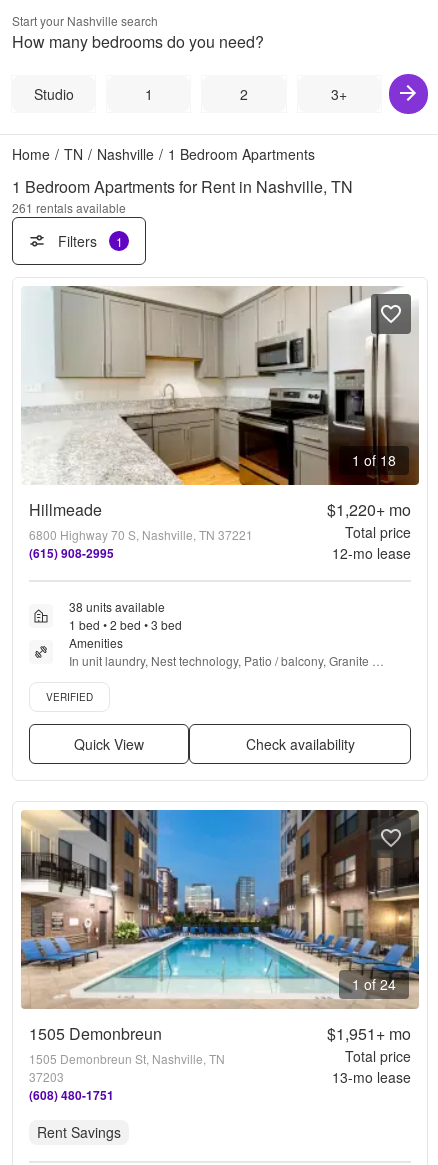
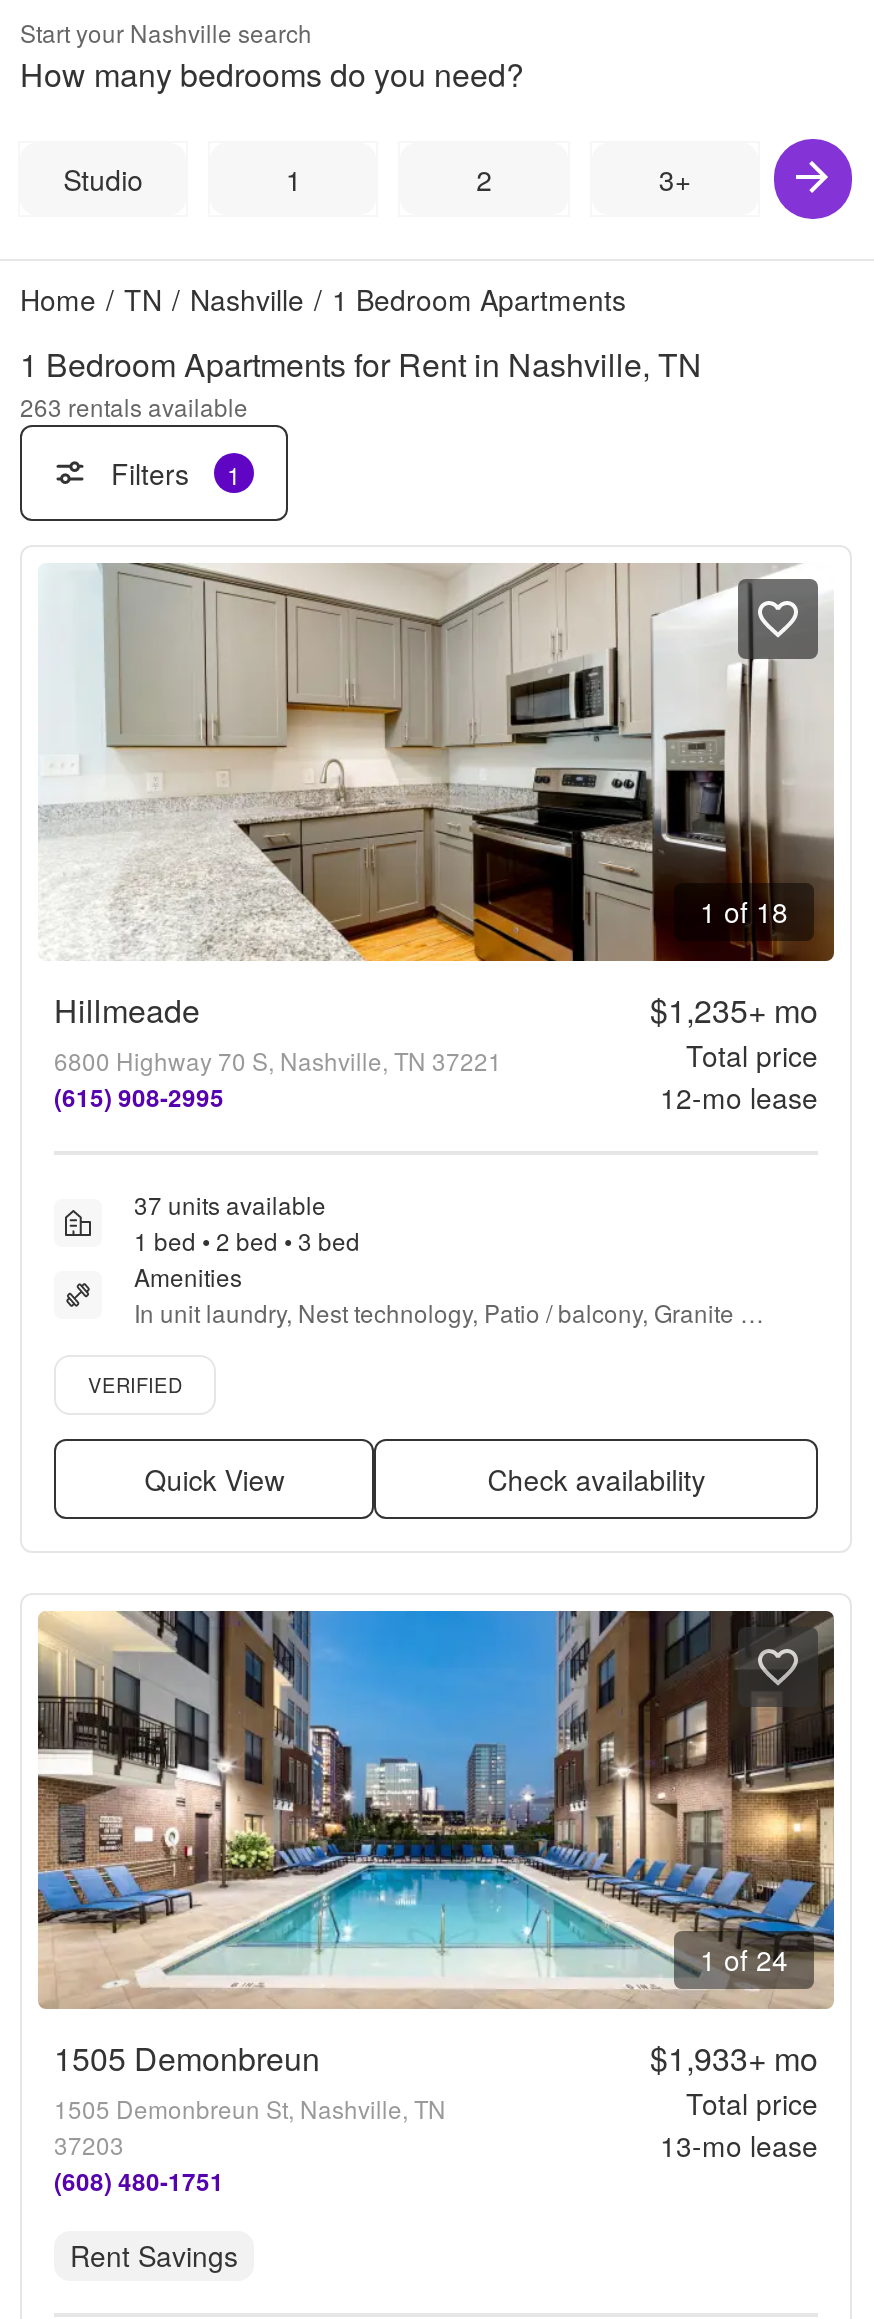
- 261 rentals available
+ 263 rentals available

- $1,220+ mo
+ $1,235+ mo

- 38 units available
+ 37 units available

- $1,951+ mo
+ $1,933+ mo
